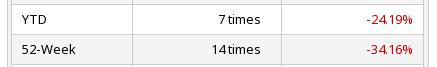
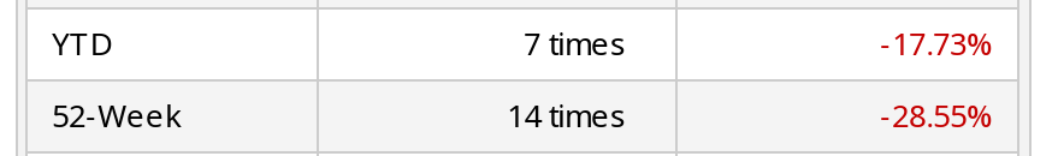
- -24.19%
+ -17.73%

- -34.16%
+ -28.55%
